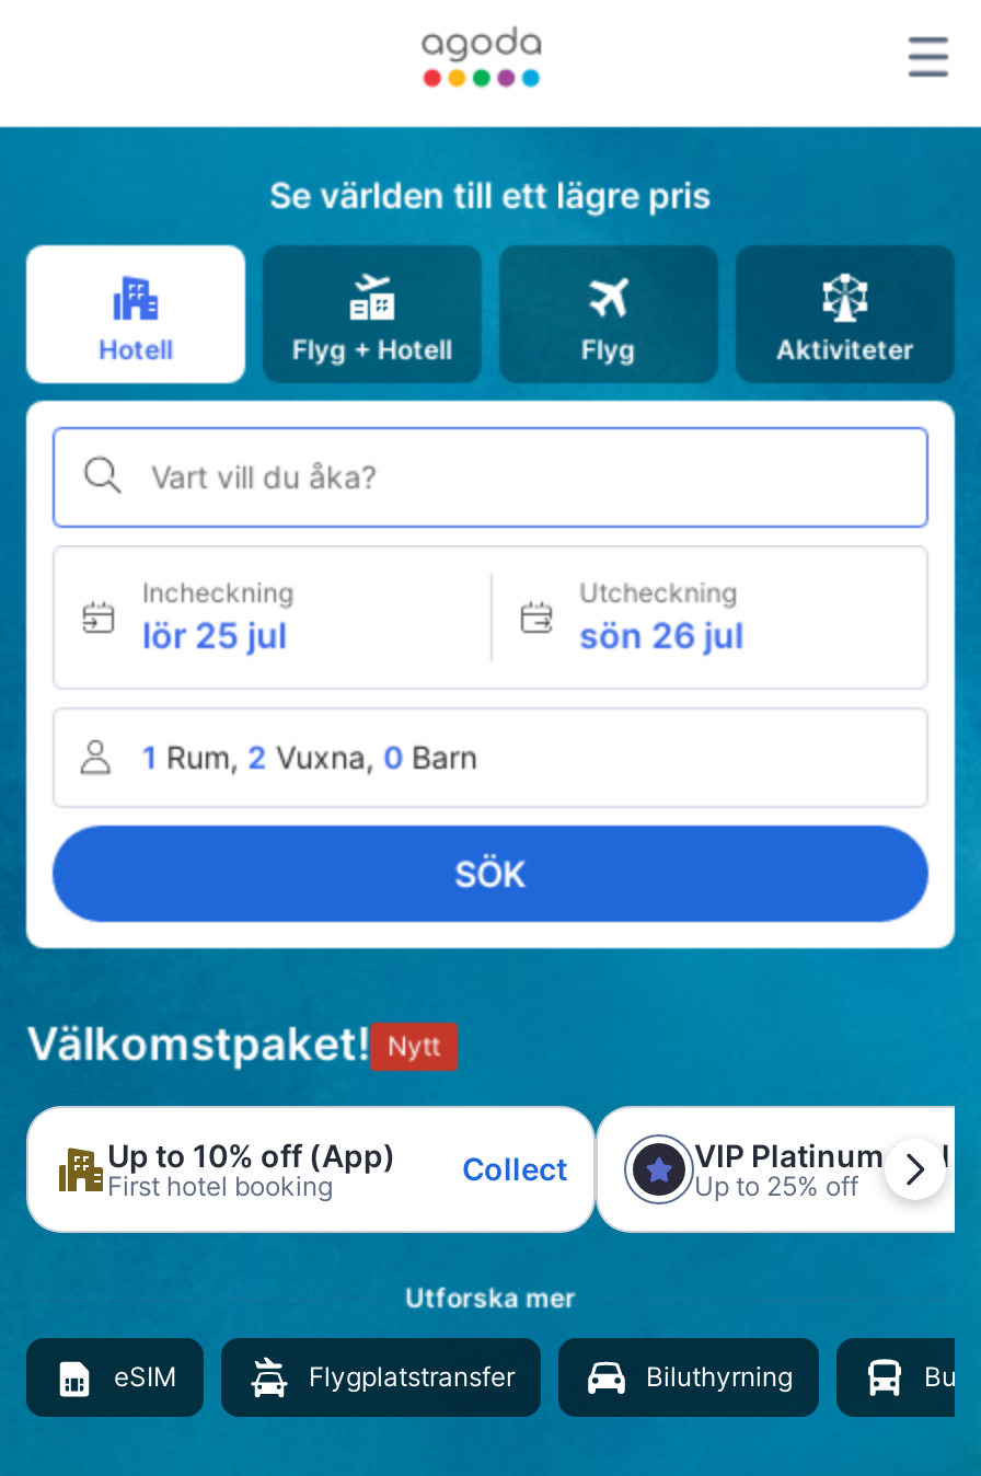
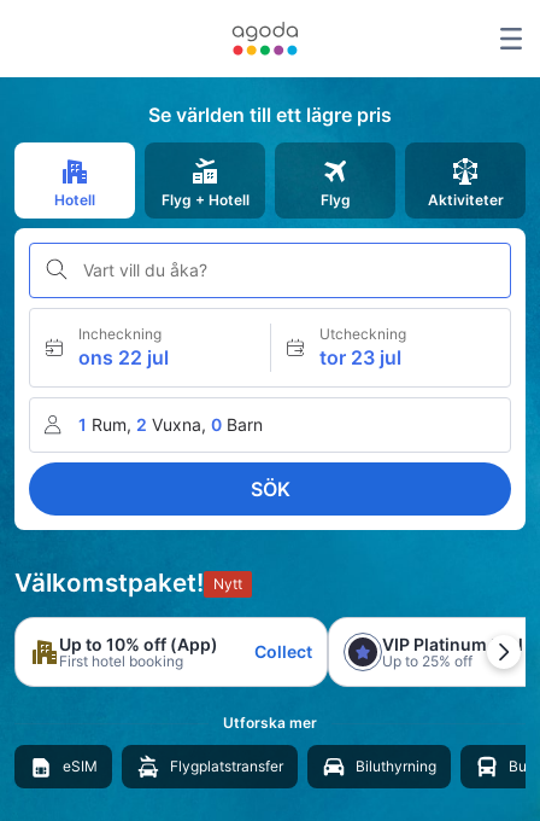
- lör 25 jul
+ ons 22 jul

- sön 26 jul
+ tor 23 jul
